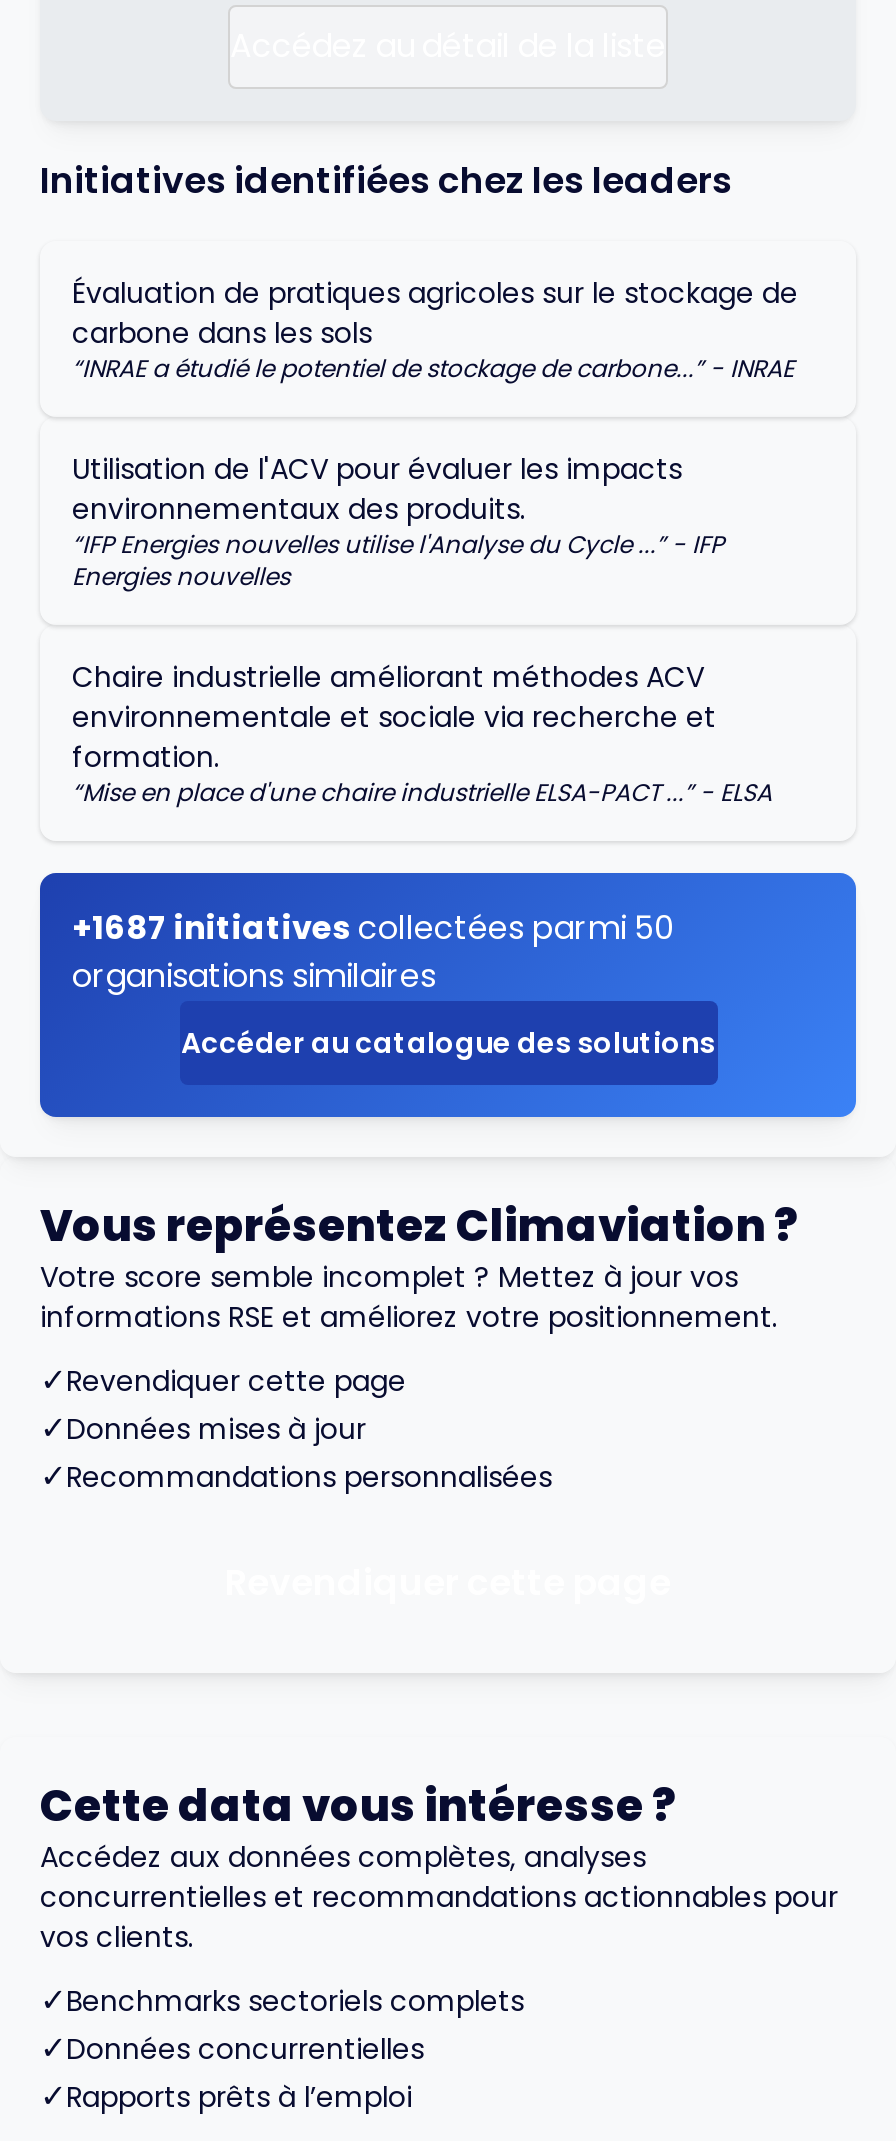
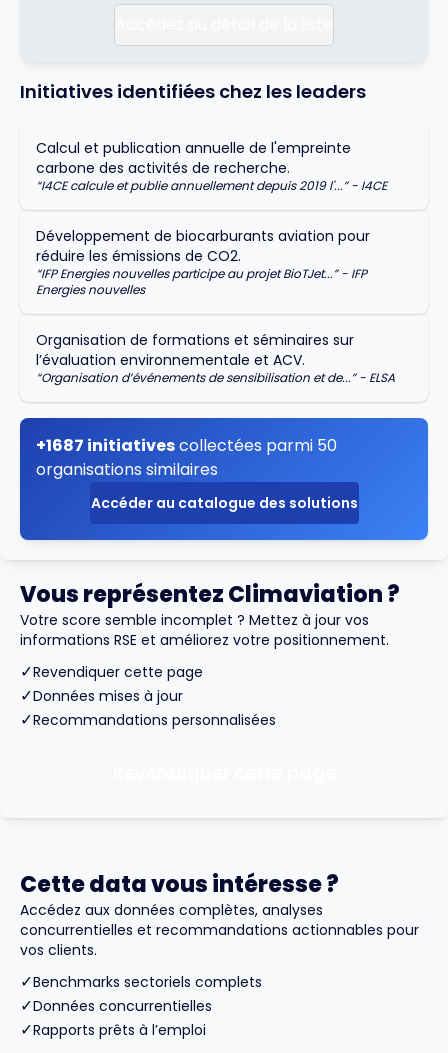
- Évaluation de pratiques agricoles sur le stockage de
- carbone dans les sols
- “INRAE a étudié le potentiel de stockage de carbone...” - INRAE
+ Calcul et publication annuelle de l'empreinte
+ carbone des activités de recherche.
+ “I4CE calcule et publie annuellement depuis 2019 l'...” - I4CE

- Utilisation de l'ACV pour évaluer les impacts
- environnementaux des produits.
- “IFP Energies nouvelles utilise l'Analyse du Cycle ...” - IFP
+ Développement de biocarburants aviation pour
+ réduire les émissions de CO2.
+ “IFP Energies nouvelles participe au projet BioTJet...” - IFP

- Chaire industrielle améliorant méthodes ACV
- environnementale et sociale via recherche et
- formation.
- “Mise en place d'une chaire industrielle ELSA-PACT ...” - ELSA
+ Organisation de formations et séminaires sur
+ l’évaluation environnementale et ACV.
+ “Organisation d’événements de sensibilisation et de...” - ELSA
